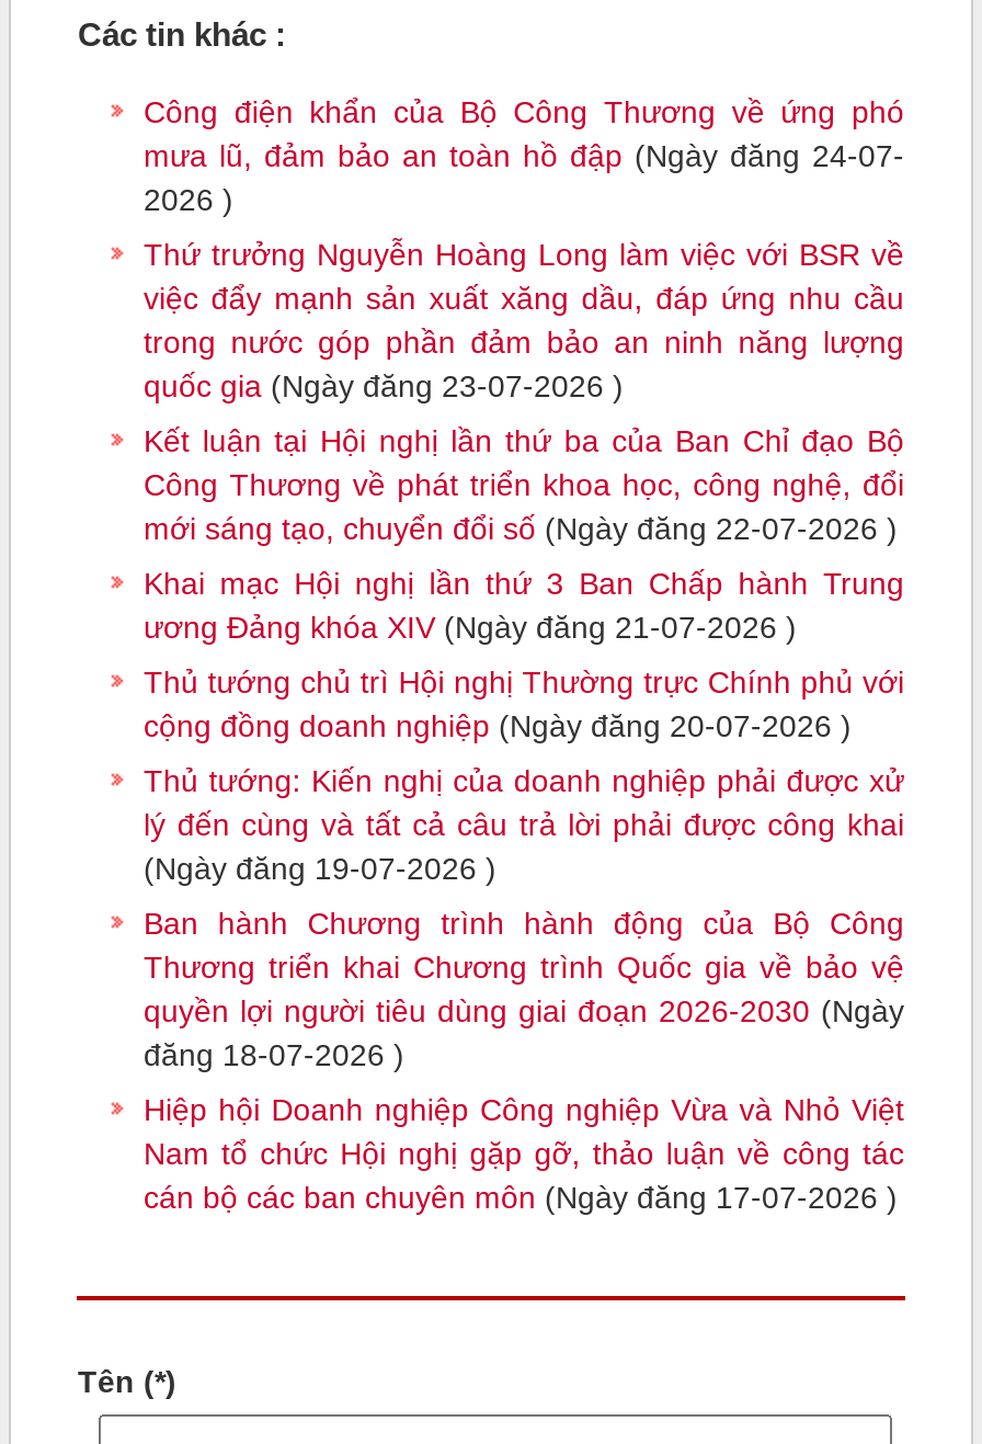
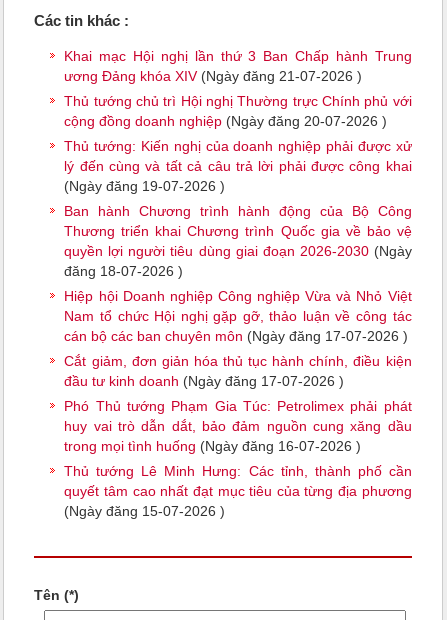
- Công điện khẩn của Bộ Công Thương về ứng phó
- mưa lũ, đảm bảo an toàn hồ đập (Ngày đăng 24-07-
- 2026 )
- Thứ trưởng Nguyễn Hoàng Long làm việc với BSR về
- việc đẩy mạnh sản xuất xăng dầu, đáp ứng nhu cầu
- trong nước góp phần đảm bảo an ninh năng lượng
- quốc gia (Ngày đăng 23-07-2026 )
- Kết luận tại Hội nghị lần thứ ba của Ban Chỉ đạo Bộ
- Công Thương về phát triển khoa học, công nghệ, đổi
- mới sáng tạo, chuyển đổi số (Ngày đăng 22-07-2026 )

moved up: Khai mạc Hội nghị lần thứ 3 Ban Chấp hành Trung | ương Đảng khóa XIV (Ngày đăng 21-07-2026 ) | Thủ tướng chủ trì Hội nghị Thường trực Chính phủ với | ... | Nam tổ chức Hội nghị gặp gỡ, thảo luận về công tác | cán bộ các ban chuyên môn (Ngày đăng 17-07-2026 )

+ Cắt giảm, đơn giản hóa thủ tục hành chính, điều kiện
+ đầu tư kinh doanh (Ngày đăng 17-07-2026 )
+ Phó Thủ tướng Phạm Gia Túc: Petrolimex phải phát
+ huy vai trò dẫn dắt, bảo đảm nguồn cung xăng dầu
+ trong mọi tình huống (Ngày đăng 16-07-2026 )
+ Thủ tướng Lê Minh Hưng: Các tỉnh, thành phố cần
+ quyết tâm cao nhất đạt mục tiêu của từng địa phương
+ (Ngày đăng 15-07-2026 )
